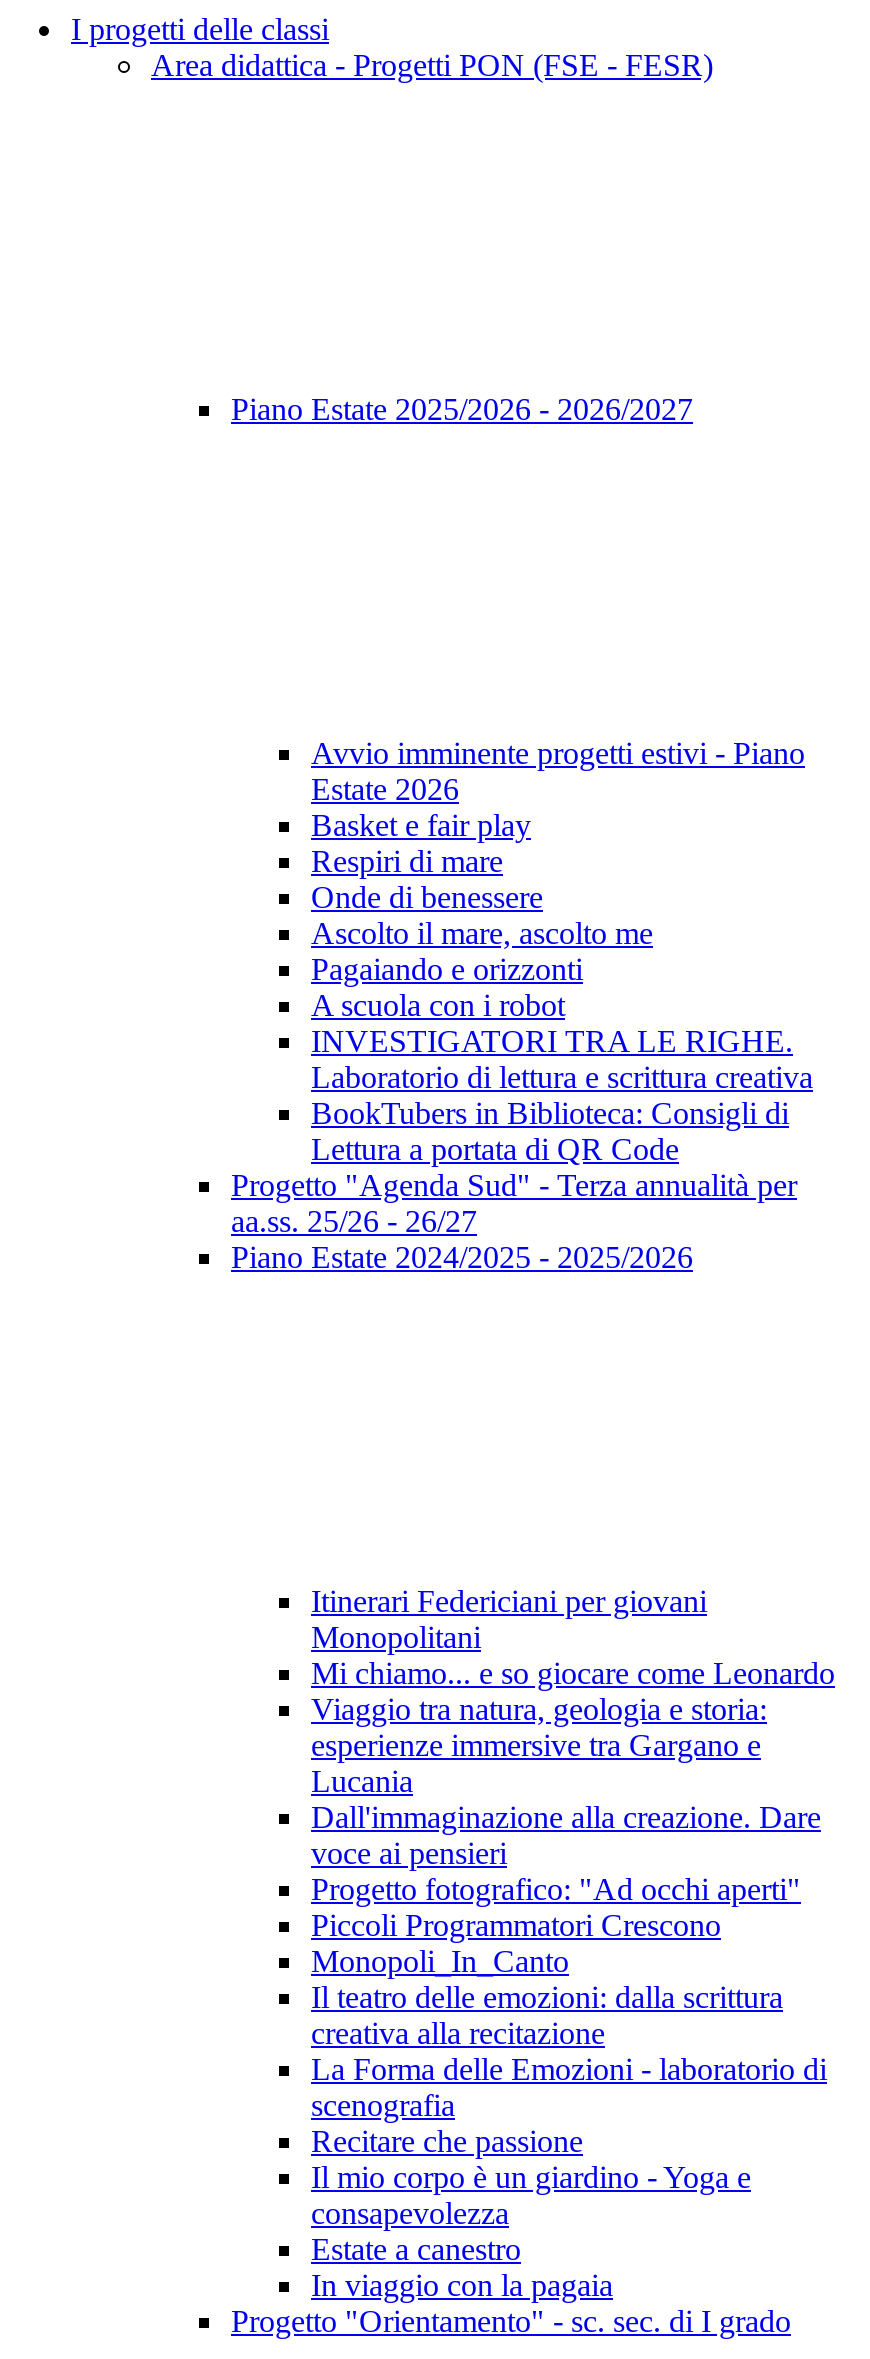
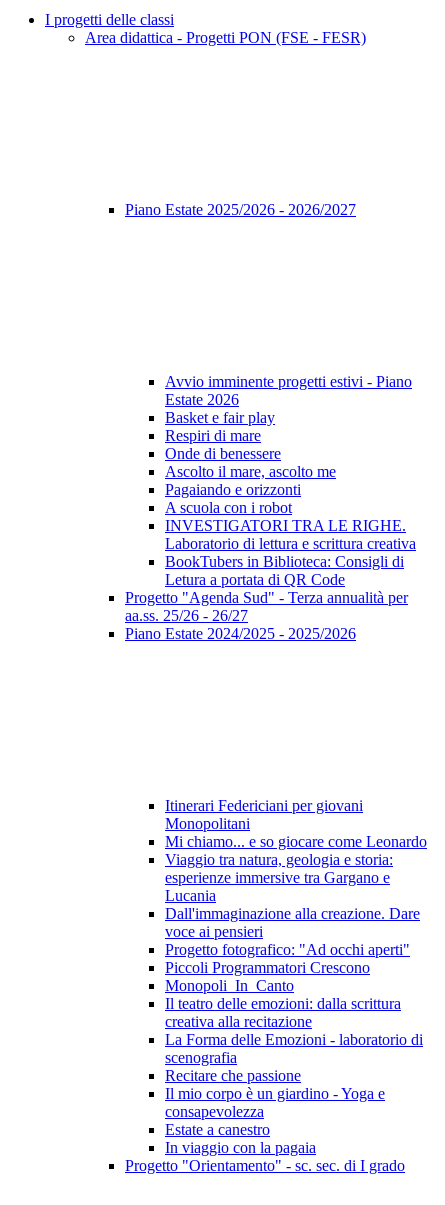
- Lettura a portata di QR Code
+ Letura a portata di QR Code
